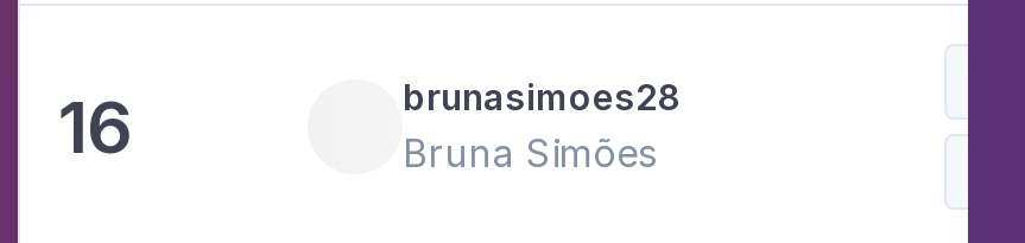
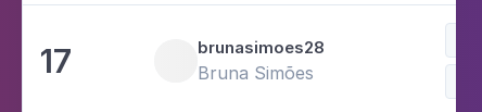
- 16
+ 17
